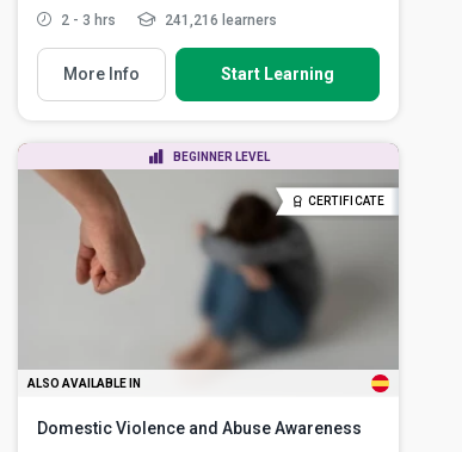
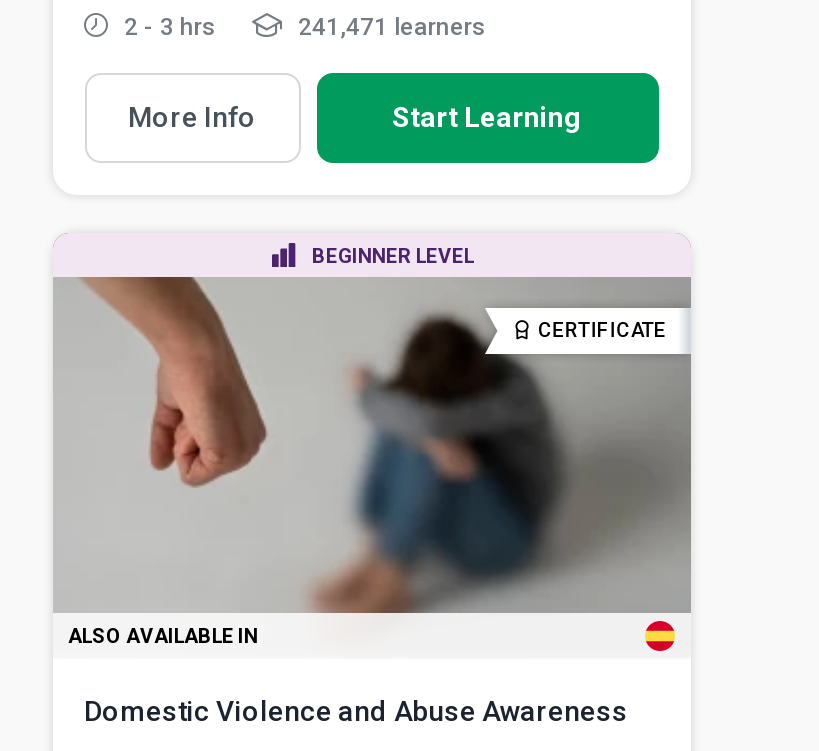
- 241,216 learners
+ 241,471 learners
